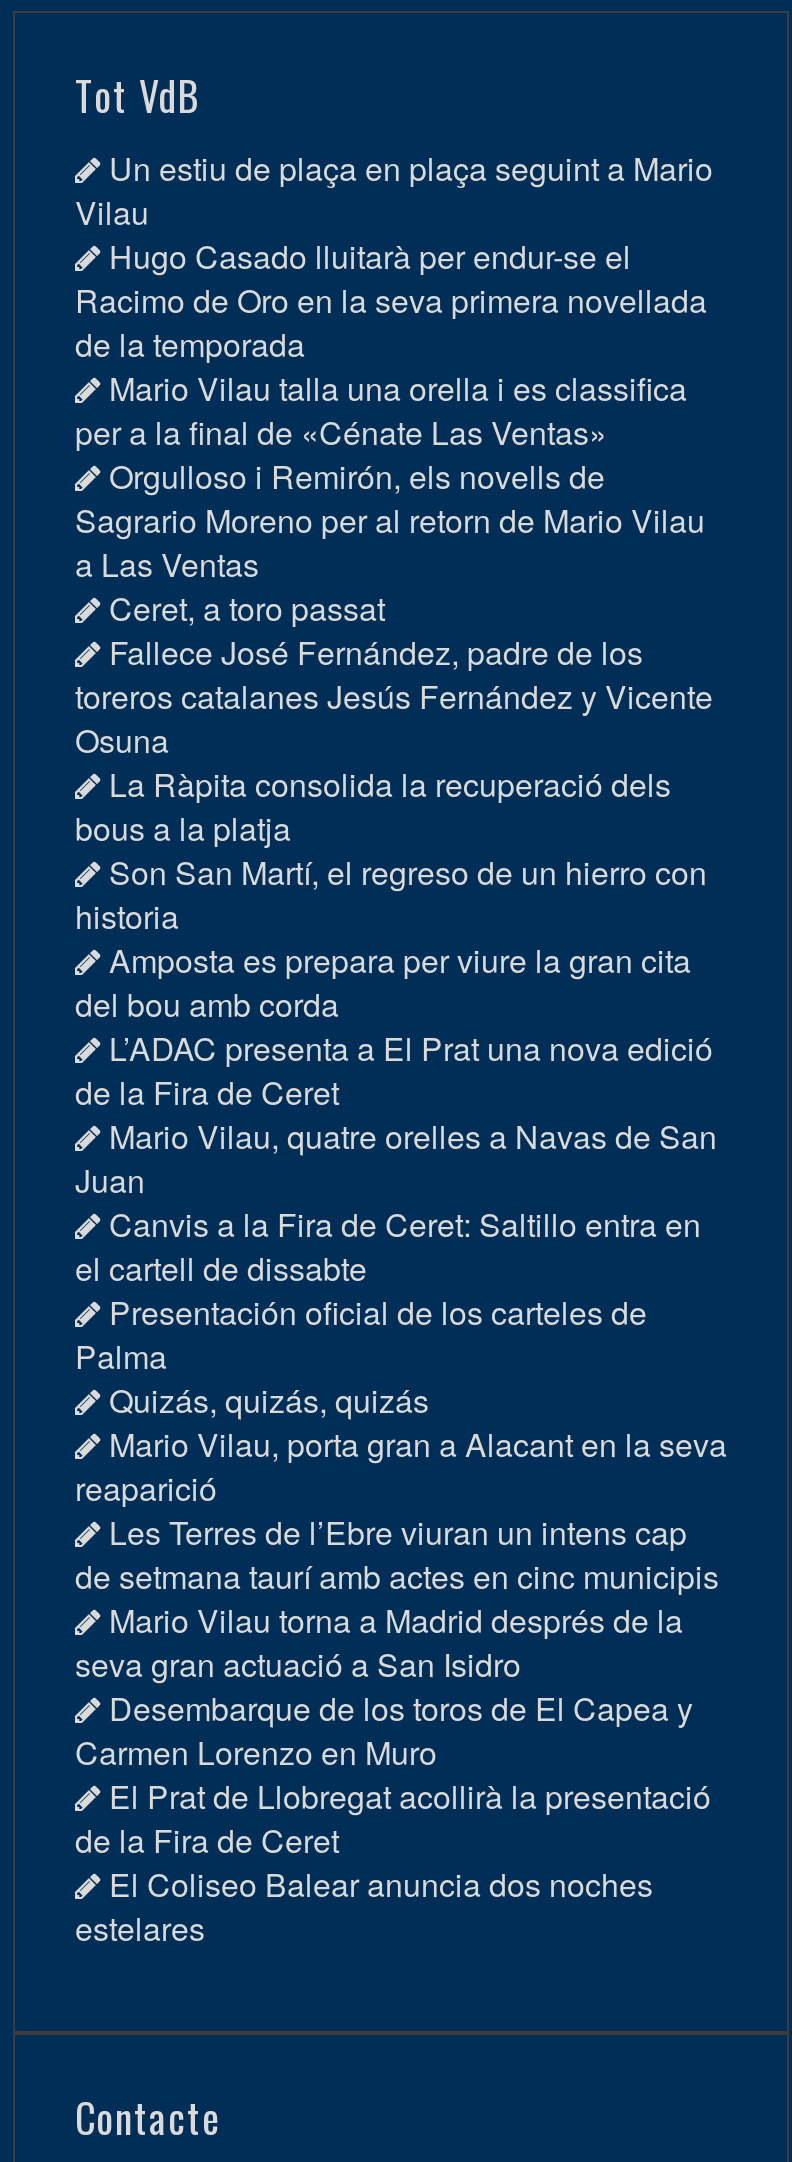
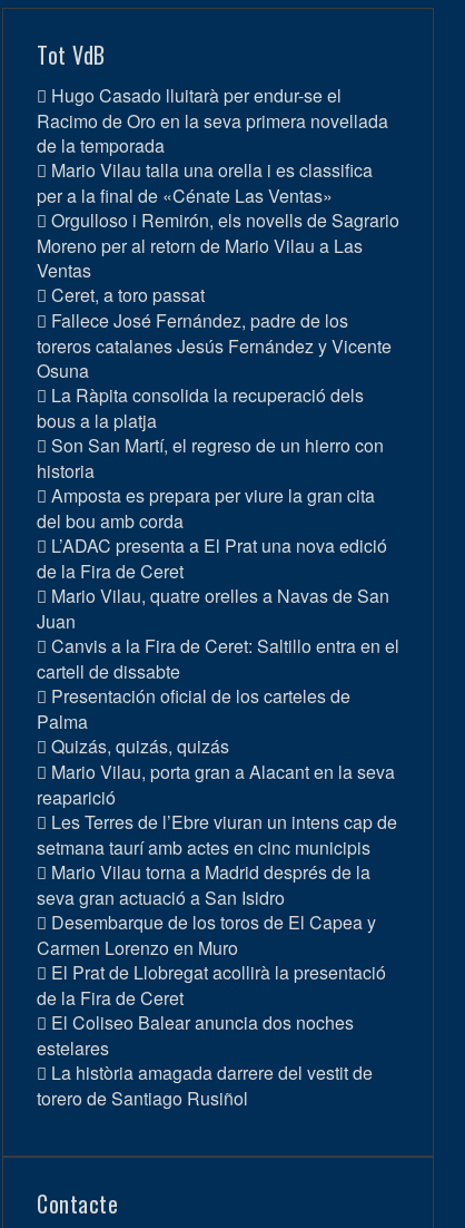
- Un estiu de plaça en plaça seguint a Mario
- Vilau

moved up: Hugo Casado lluitarà per endur-se el | Racimo de Oro en la seva primera novellada | de la temporada | Mario Vilau talla una orella i es classifica | per a la final de «Cénate Las Ventas»

moved up: Ceret, a toro passat | Fallece José Fernández, padre de los | toreros catalanes Jesús Fernández y Vicente | ... | Mario Vilau, quatre orelles a Navas de San | Juan

moved up: Presentación oficial de los carteles de | Palma | Quizás, quizás, quizás | Mario Vilau, porta gran a Alacant en la seva | reaparició

moved up: Mario Vilau torna a Madrid després de la | seva gran actuació a San Isidro | Desembarque de los toros de El Capea y | Carmen Lorenzo en Muro | El Prat de Llobregat acollirà la presentació | de la Fira de Ceret | El Coliseo Balear anuncia dos noches | estelares

+ La història amagada darrere del vestit de
+ torero de Santiago Rusiñol
